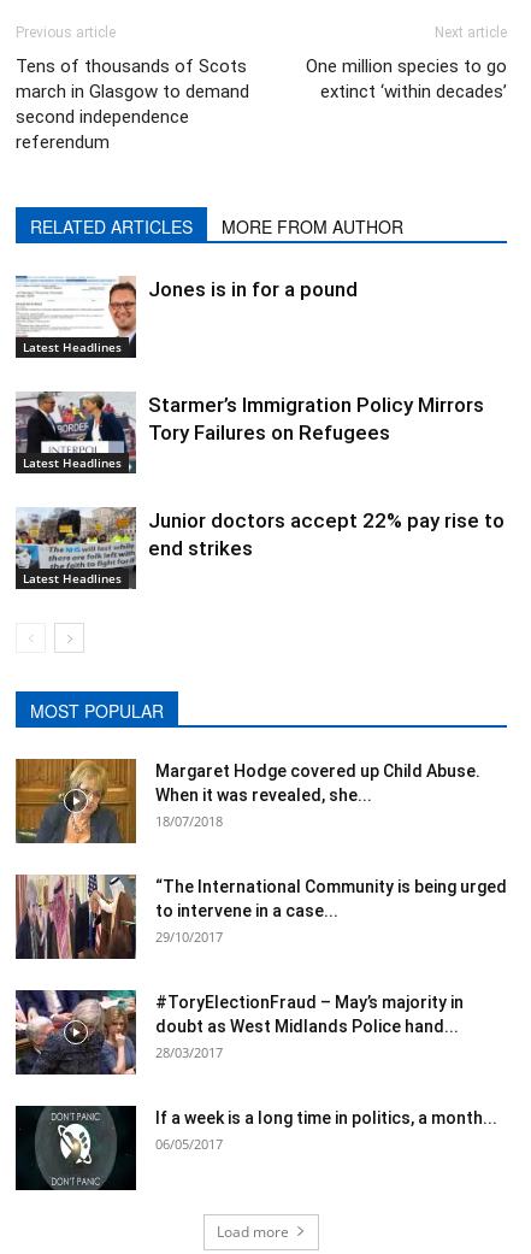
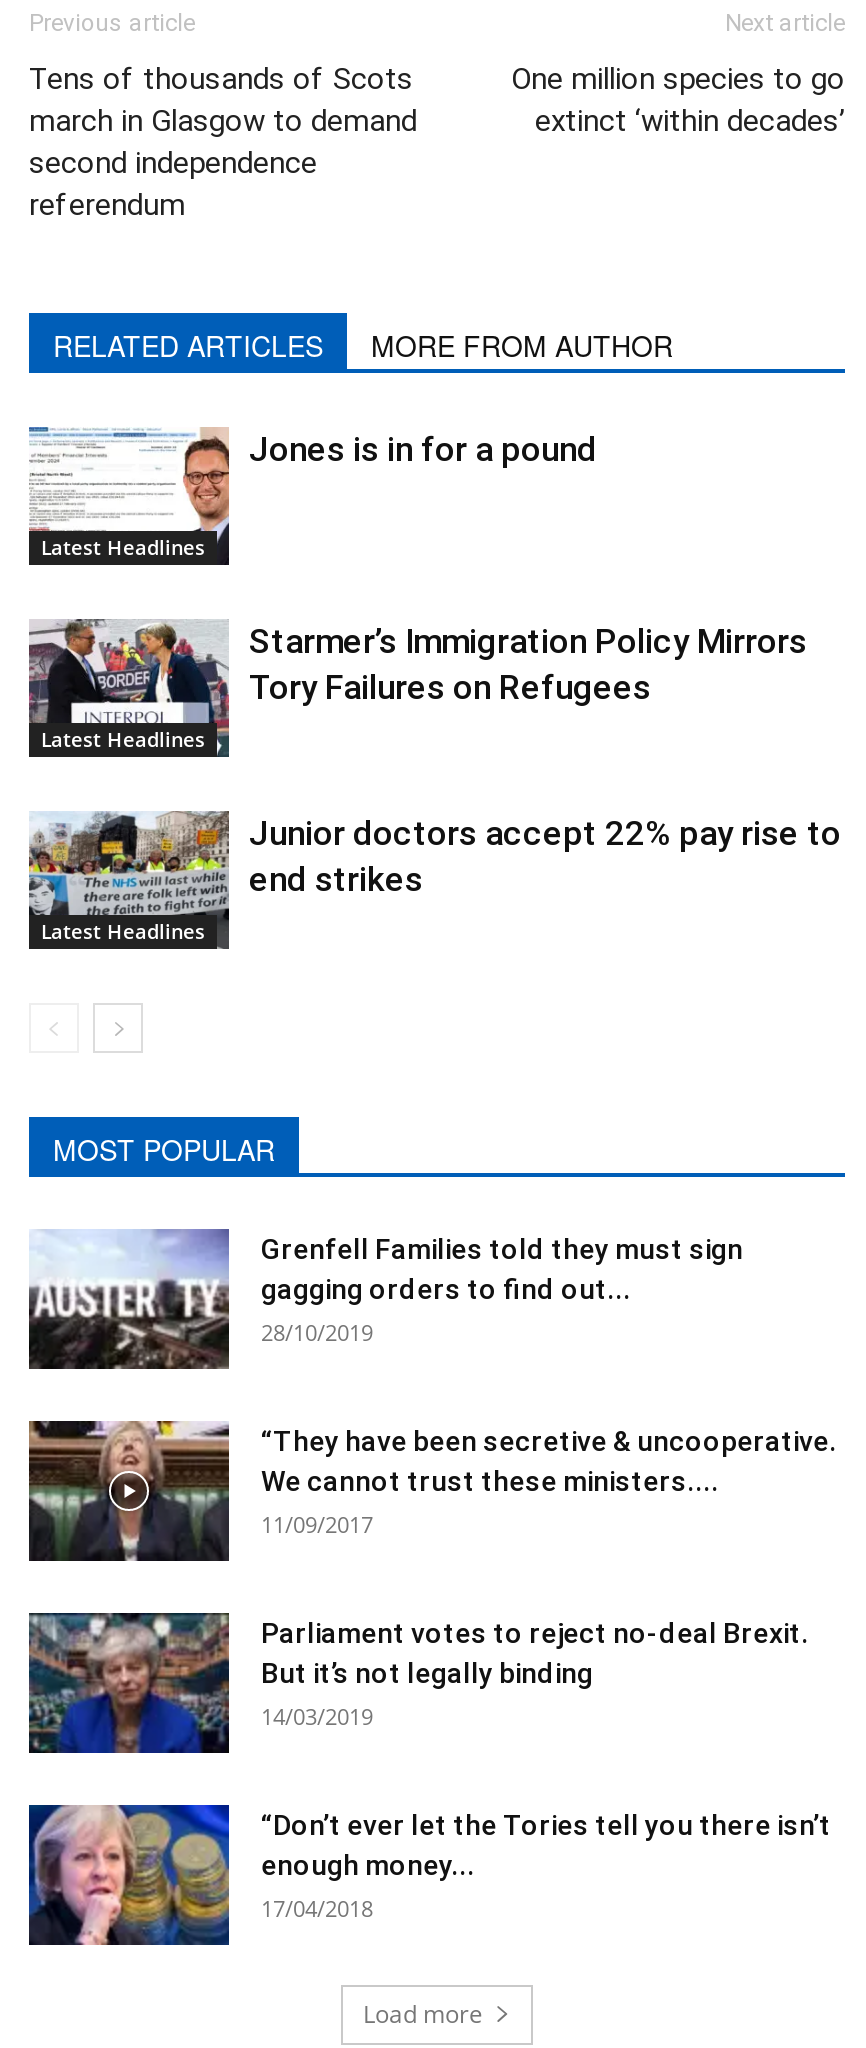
- [image]
- Margaret Hodge covered up Child Abuse.
- When it was revealed, she...
- 18/07/2018
+ [image]
+ Grenfell Families told they must sign
+ gagging orders to find out...
+ 28/10/2019

- [image]
- “The International Community is being urged
- to intervene in a case...
- 29/10/2017
+ [image]
+ “They have been secretive & uncooperative.
+ We cannot trust these ministers....
+ 11/09/2017

- [image]
- #ToryElectionFraud – May’s majority in
- doubt as West Midlands Police hand...
- 28/03/2017
+ [image]
+ Parliament votes to reject no-deal Brexit.
+ But it’s not legally binding
+ 14/03/2019

- [image]
- If a week is a long time in politics, a month...
- 06/05/2017
+ [image]
+ “Don’t ever let the Tories tell you there isn’t
+ enough money...
+ 17/04/2018
